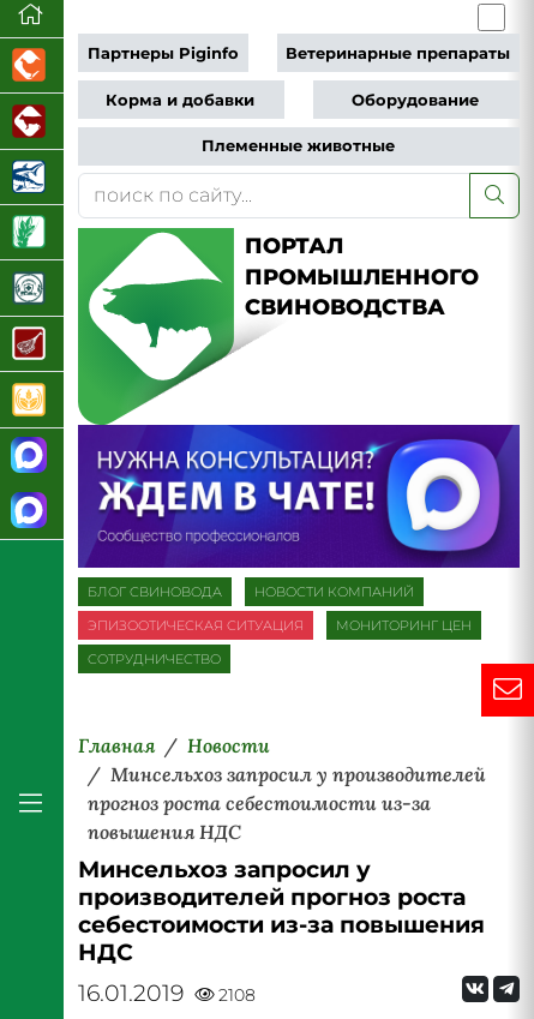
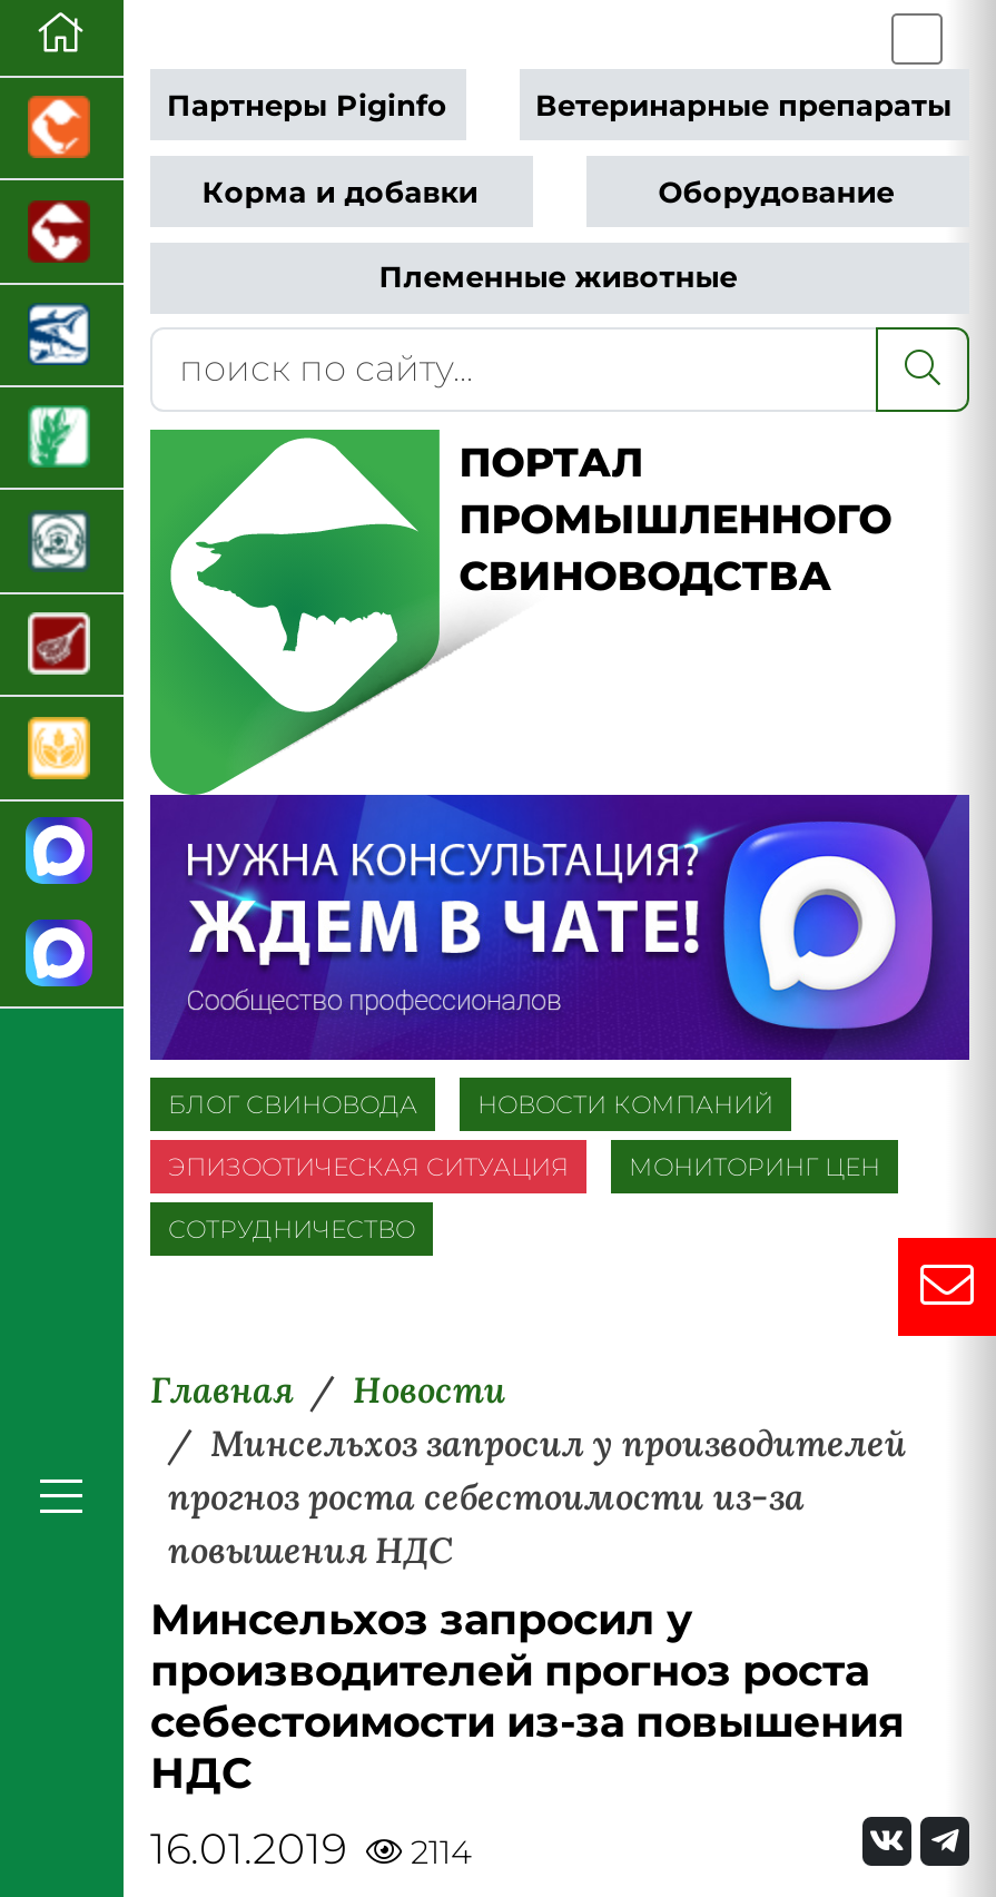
- 16.01.2019 2108
+ 16.01.2019 2114
